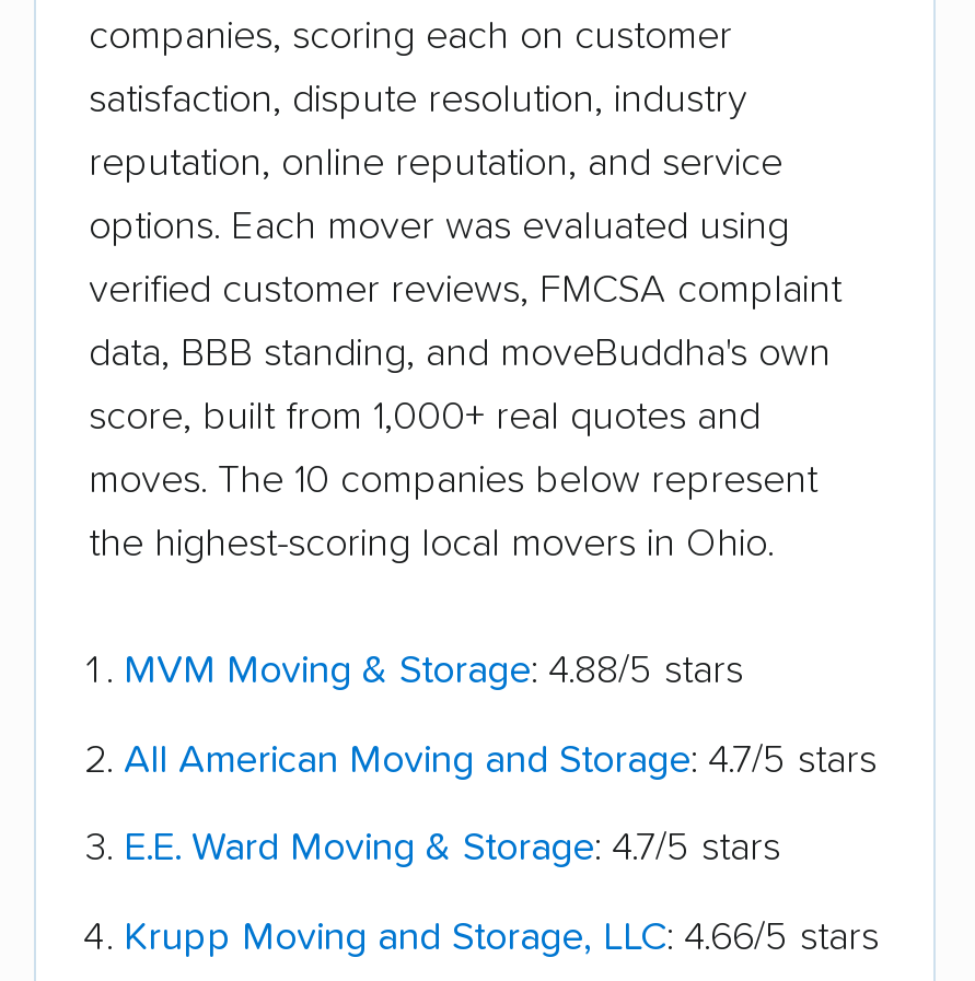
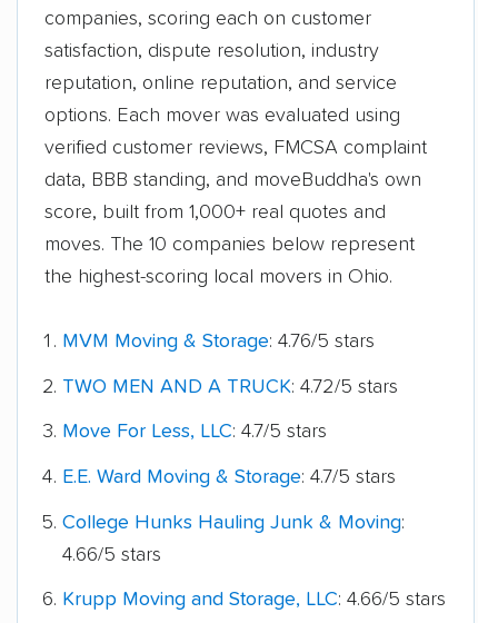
- MVM Moving & Storage: 4.88/5 stars
- All American Moving and Storage: 4.7/5 stars
+ MVM Moving & Storage: 4.76/5 stars
+ TWO MEN AND A TRUCK: 4.72/5 stars
+ Move For Less, LLC: 4.7/5 stars

+ College Hunks Hauling Junk & Moving:
+ 4.66/5 stars
